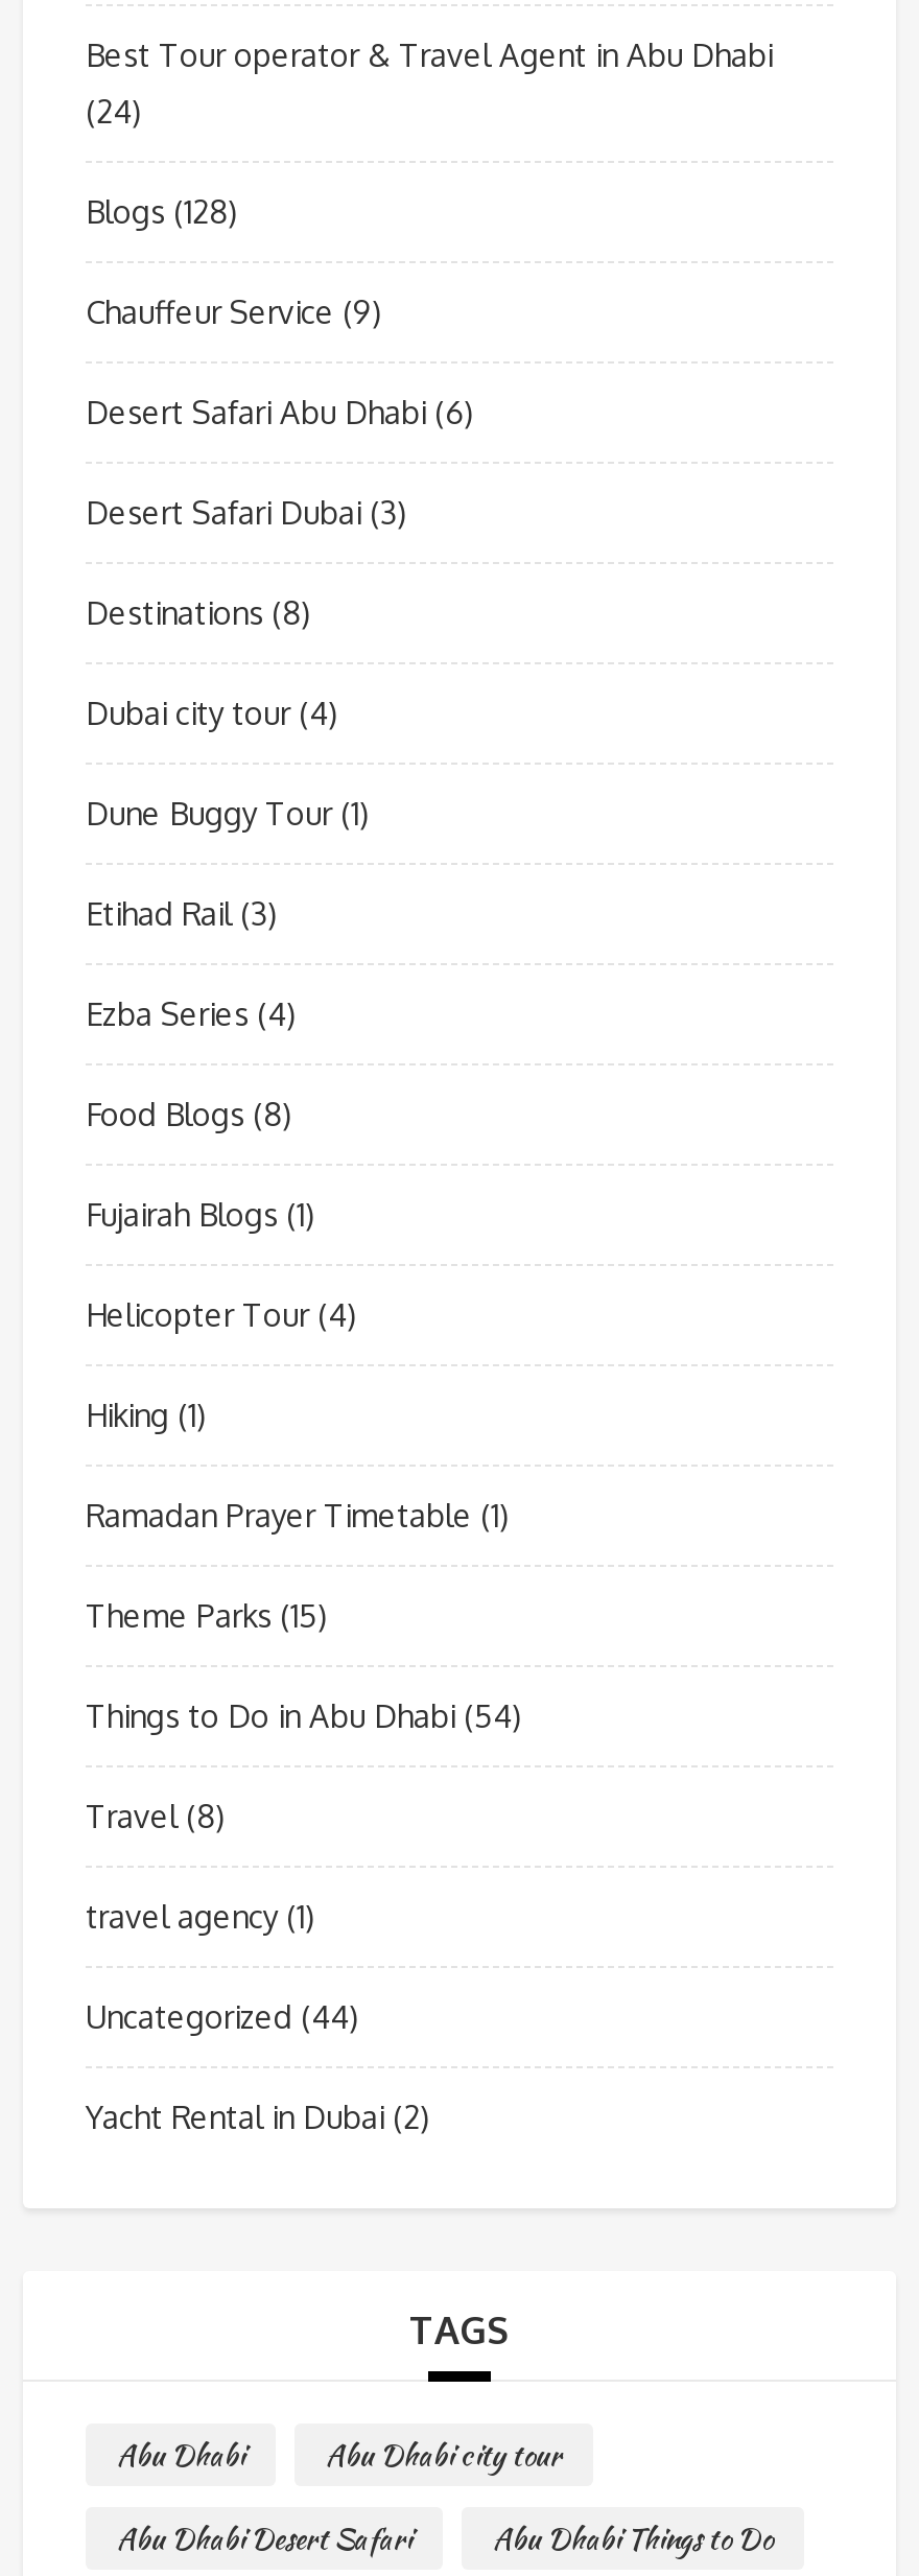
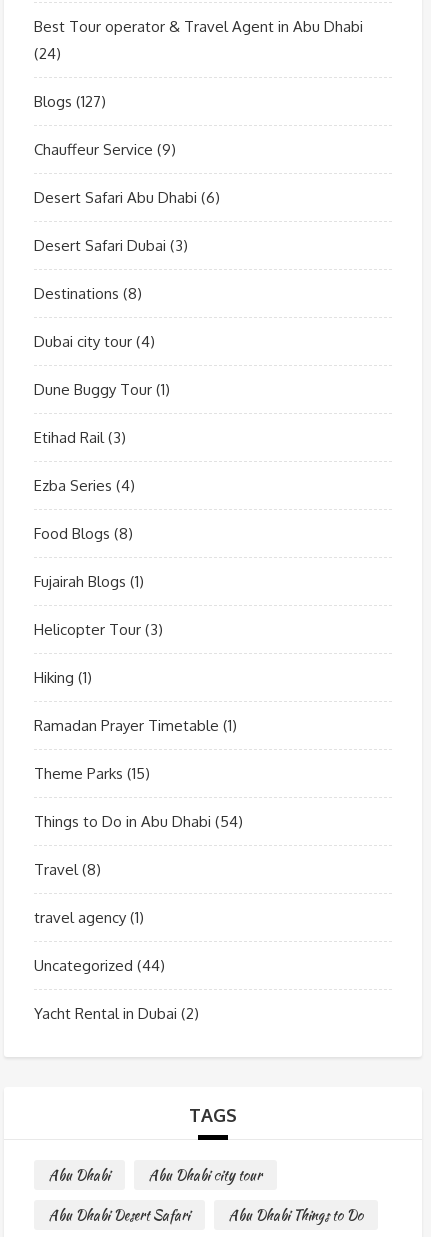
- Blogs (128)
+ Blogs (127)

- Helicopter Tour (4)
+ Helicopter Tour (3)
